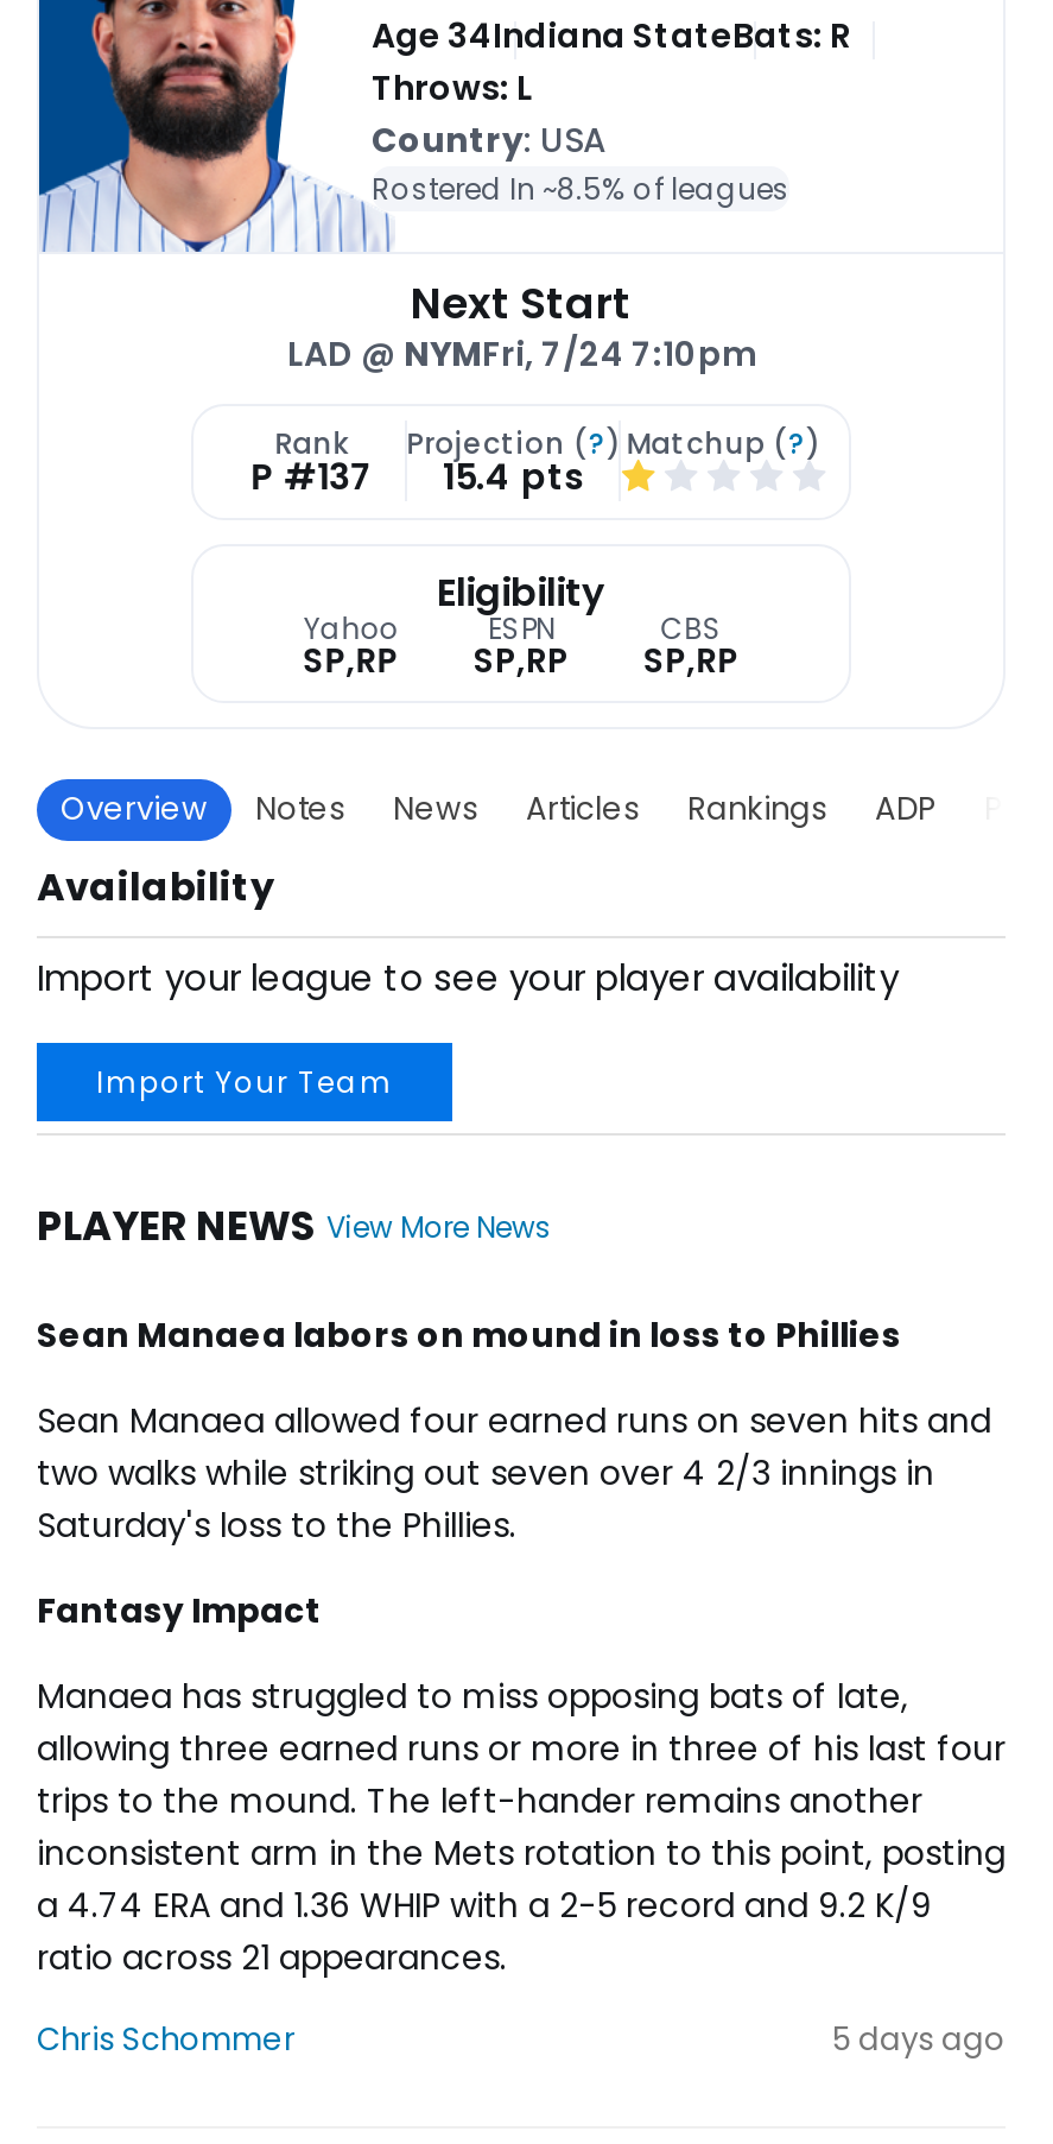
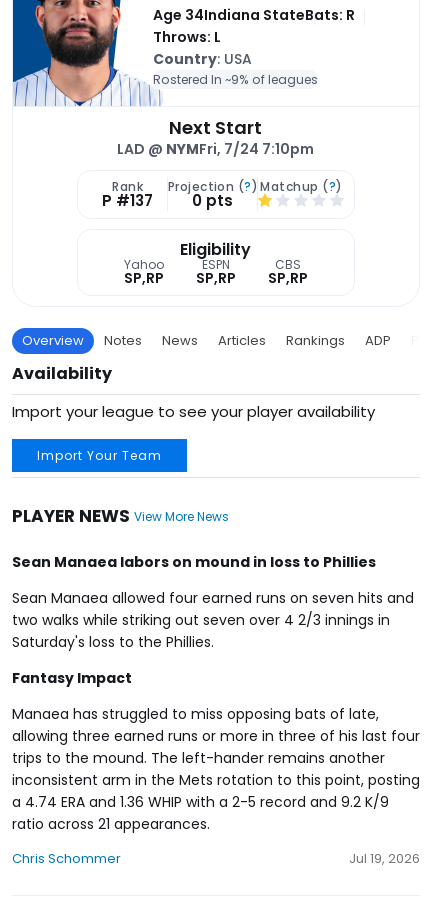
- Rostered In ~8.5% of leagues
+ Rostered In ~9% of leagues

- P #137 15.4 pts
+ P #137 0 pts

- 5 days ago
+ Jul 19, 2026
